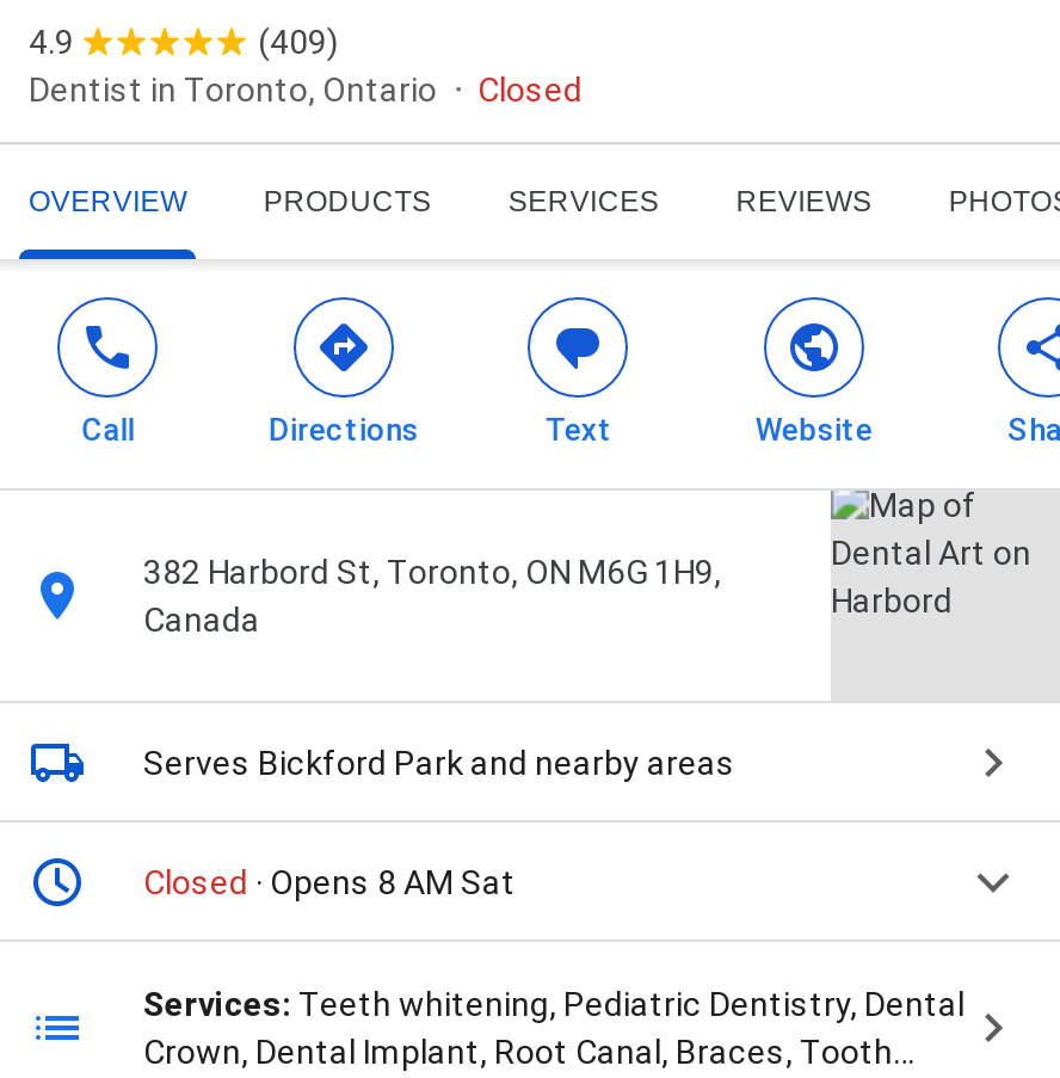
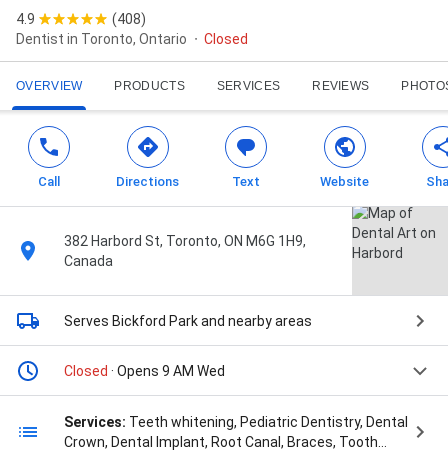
- (409)
+ (408)

- Closed · Opens 8 AM Sat
+ Closed · Opens 9 AM Wed
